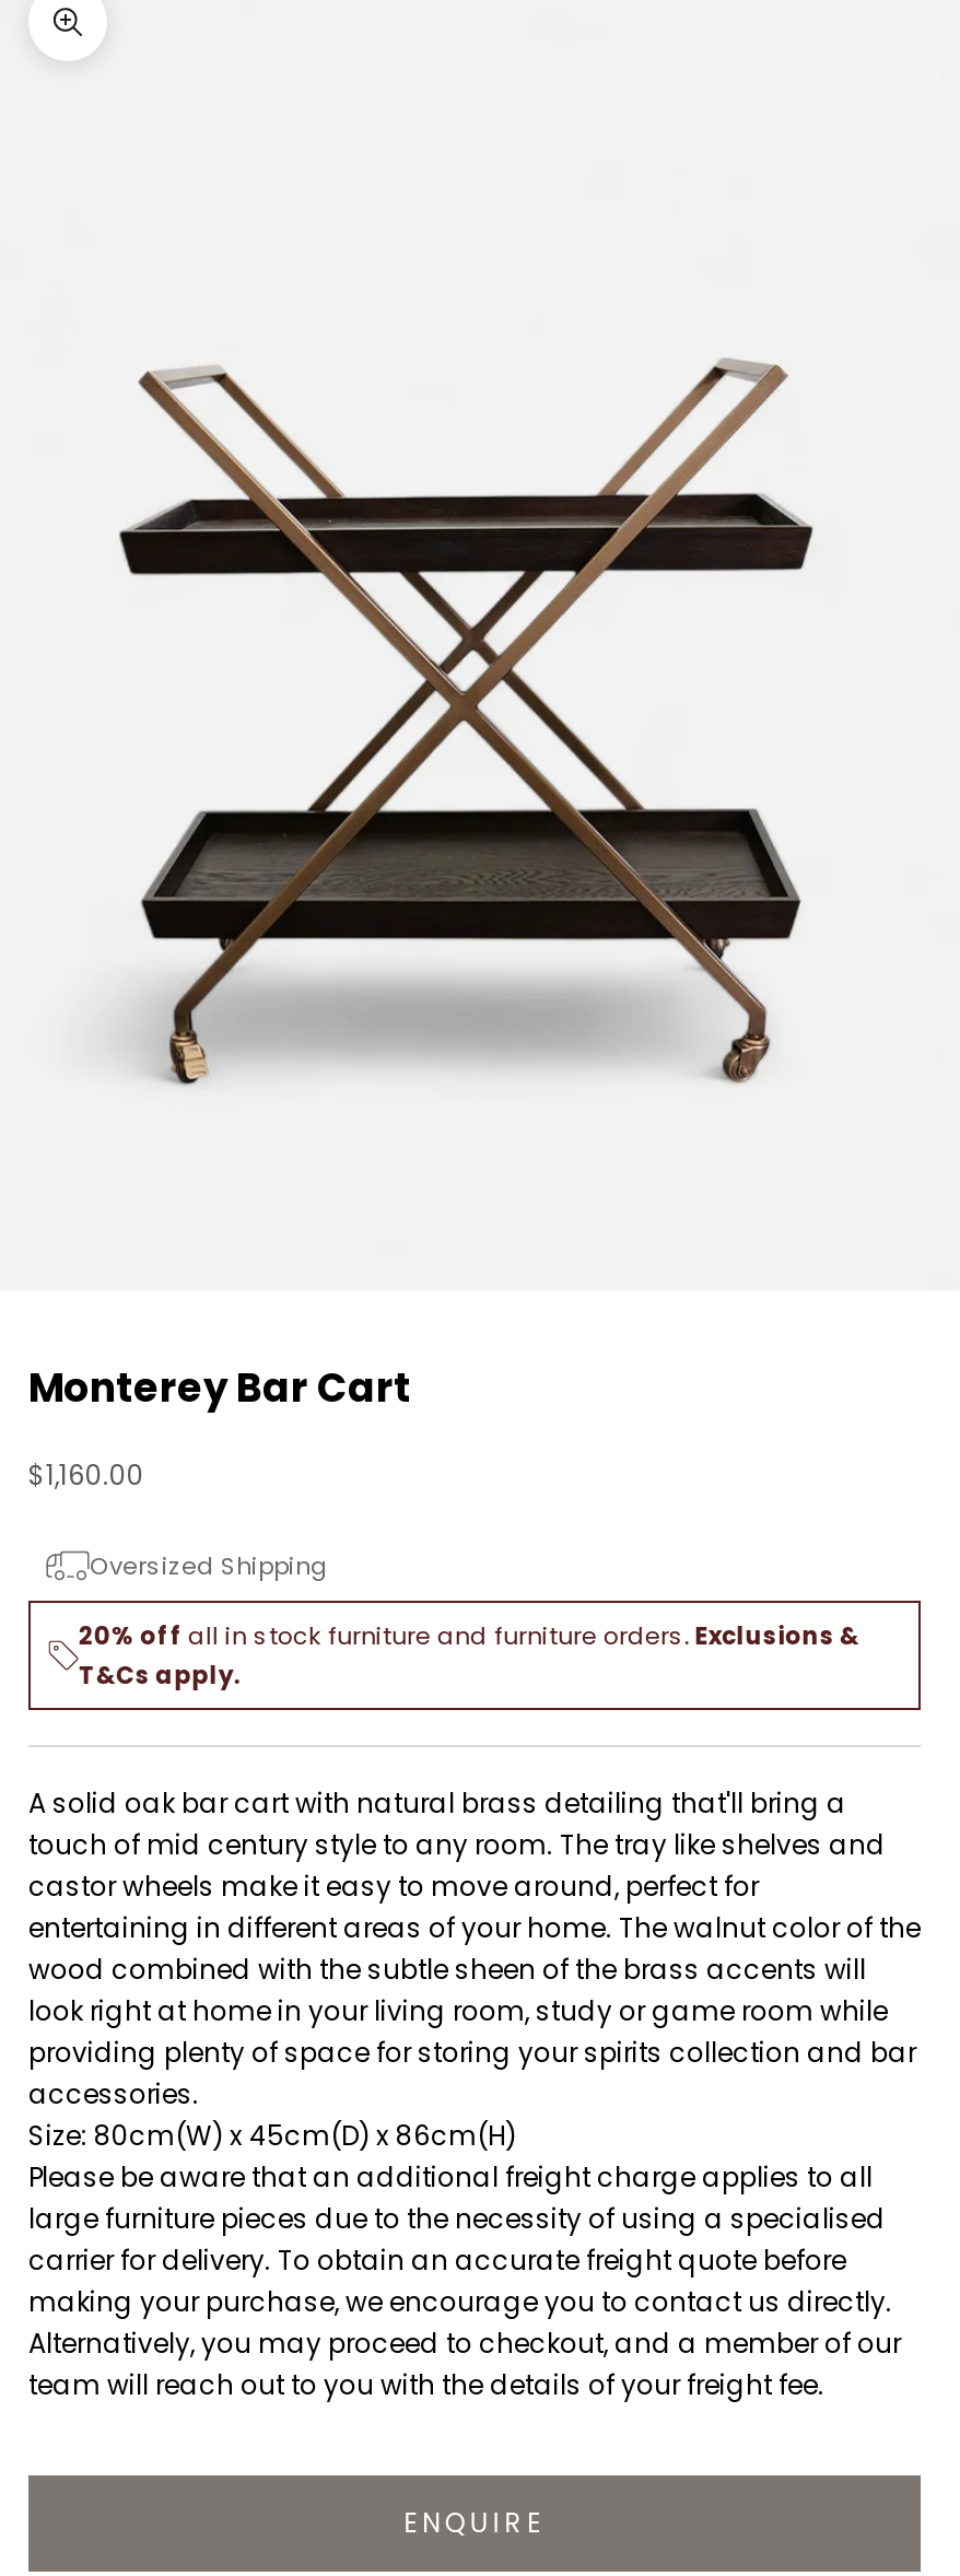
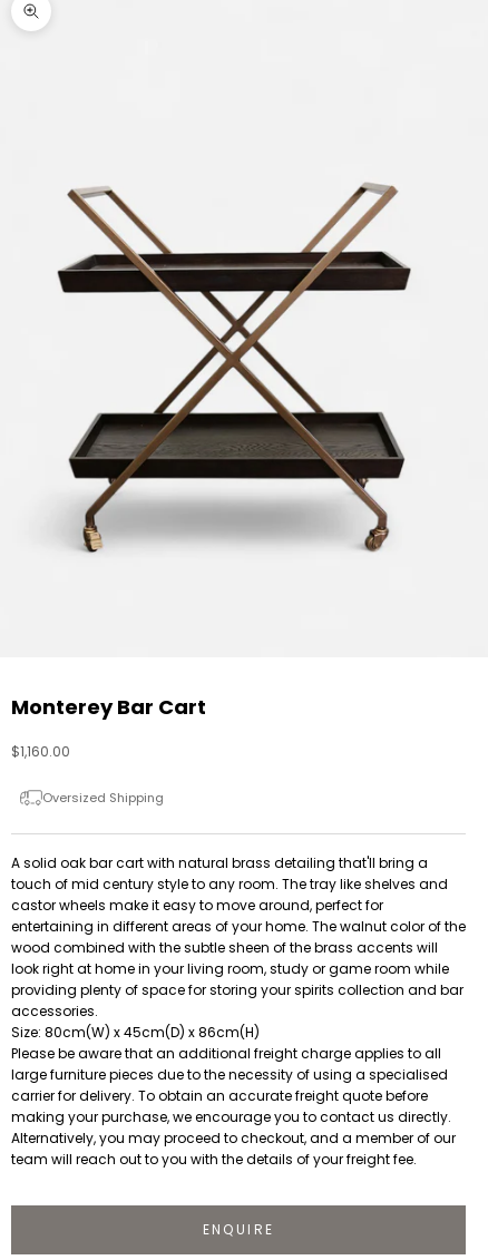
- 20% off all in stock furniture and furniture orders. Exclusions &
- T&Cs apply.
